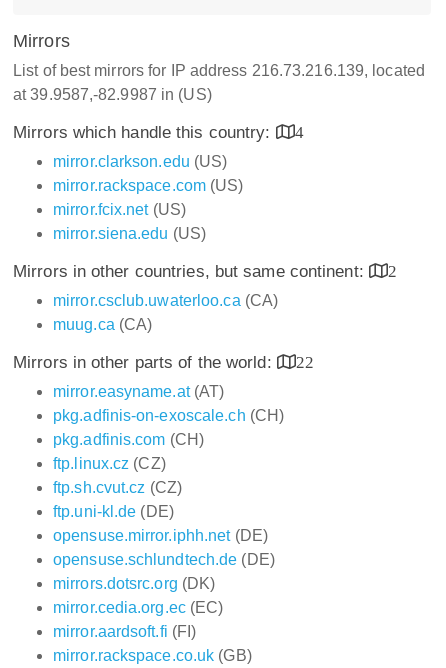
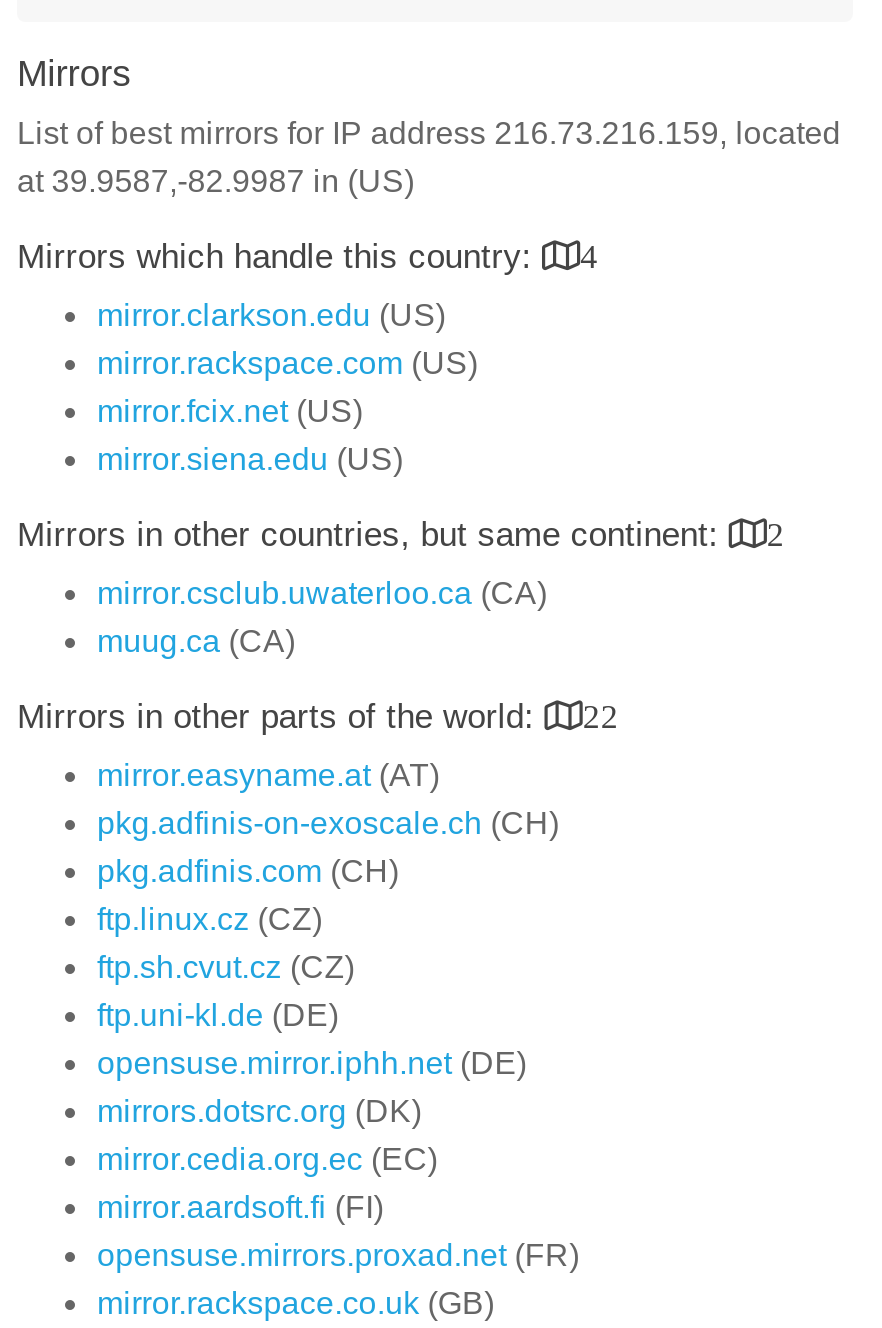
- List of best mirrors for IP address 216.73.216.139, located
+ List of best mirrors for IP address 216.73.216.159, located

- opensuse.schlundtech.de (DE)

moved up: mirrors.dotsrc.org (DK) | mirror.cedia.org.ec (EC) | mirror.aardsoft.fi (FI)

+ opensuse.mirrors.proxad.net (FR)
